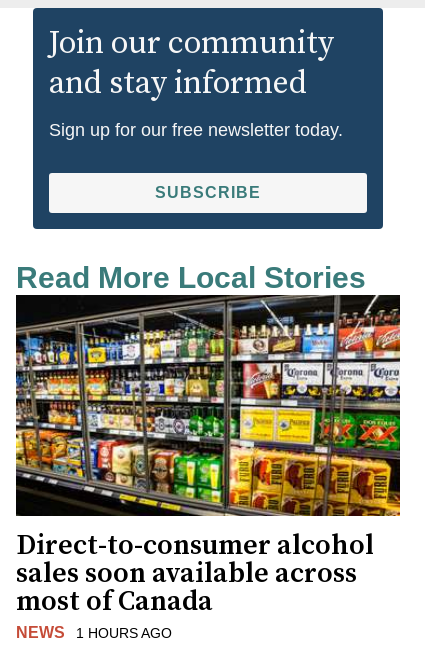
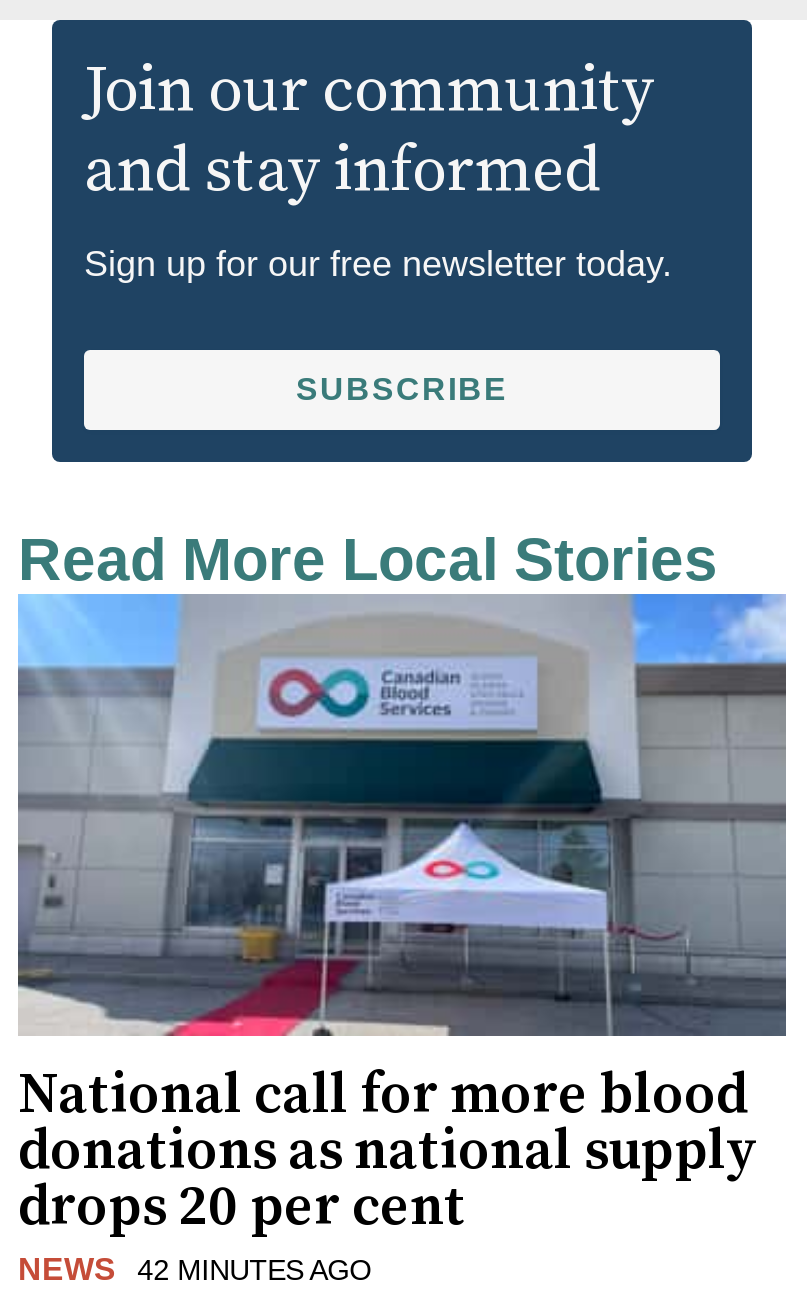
- [image]
- Direct-to-consumer alcohol
- sales soon available across
- most of Canada
+ [image]
+ National call for more blood
+ donations as national supply
+ drops 20 per cent

- NEWS 1 HOURS AGO
+ NEWS 42 MINUTES AGO
